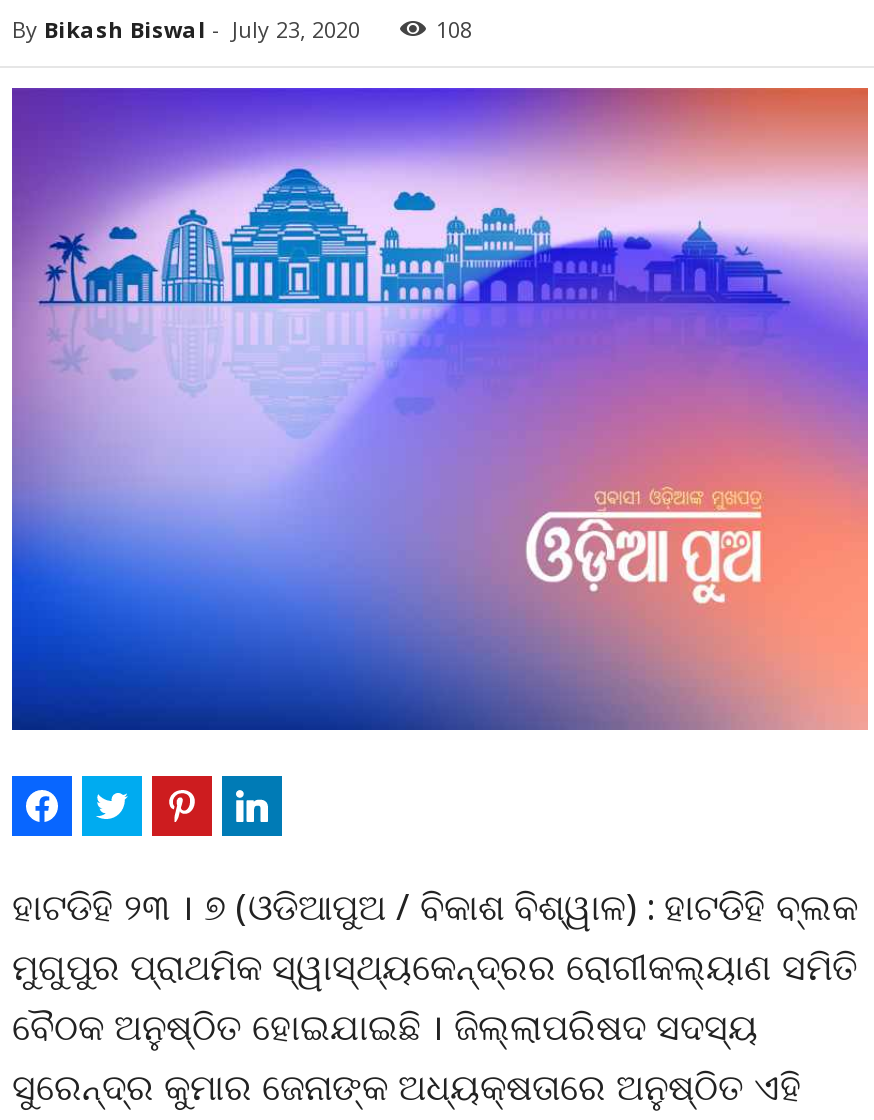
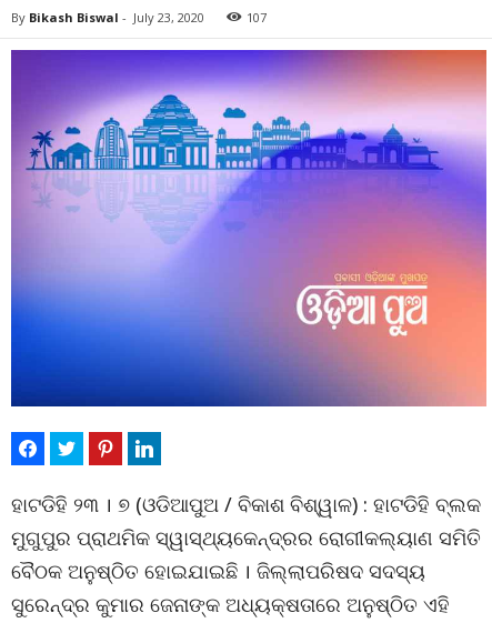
- 108
+ 107
